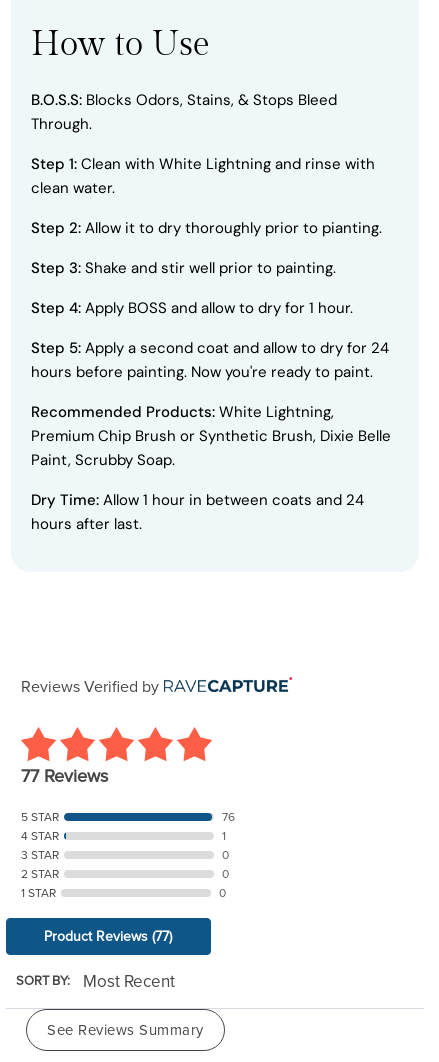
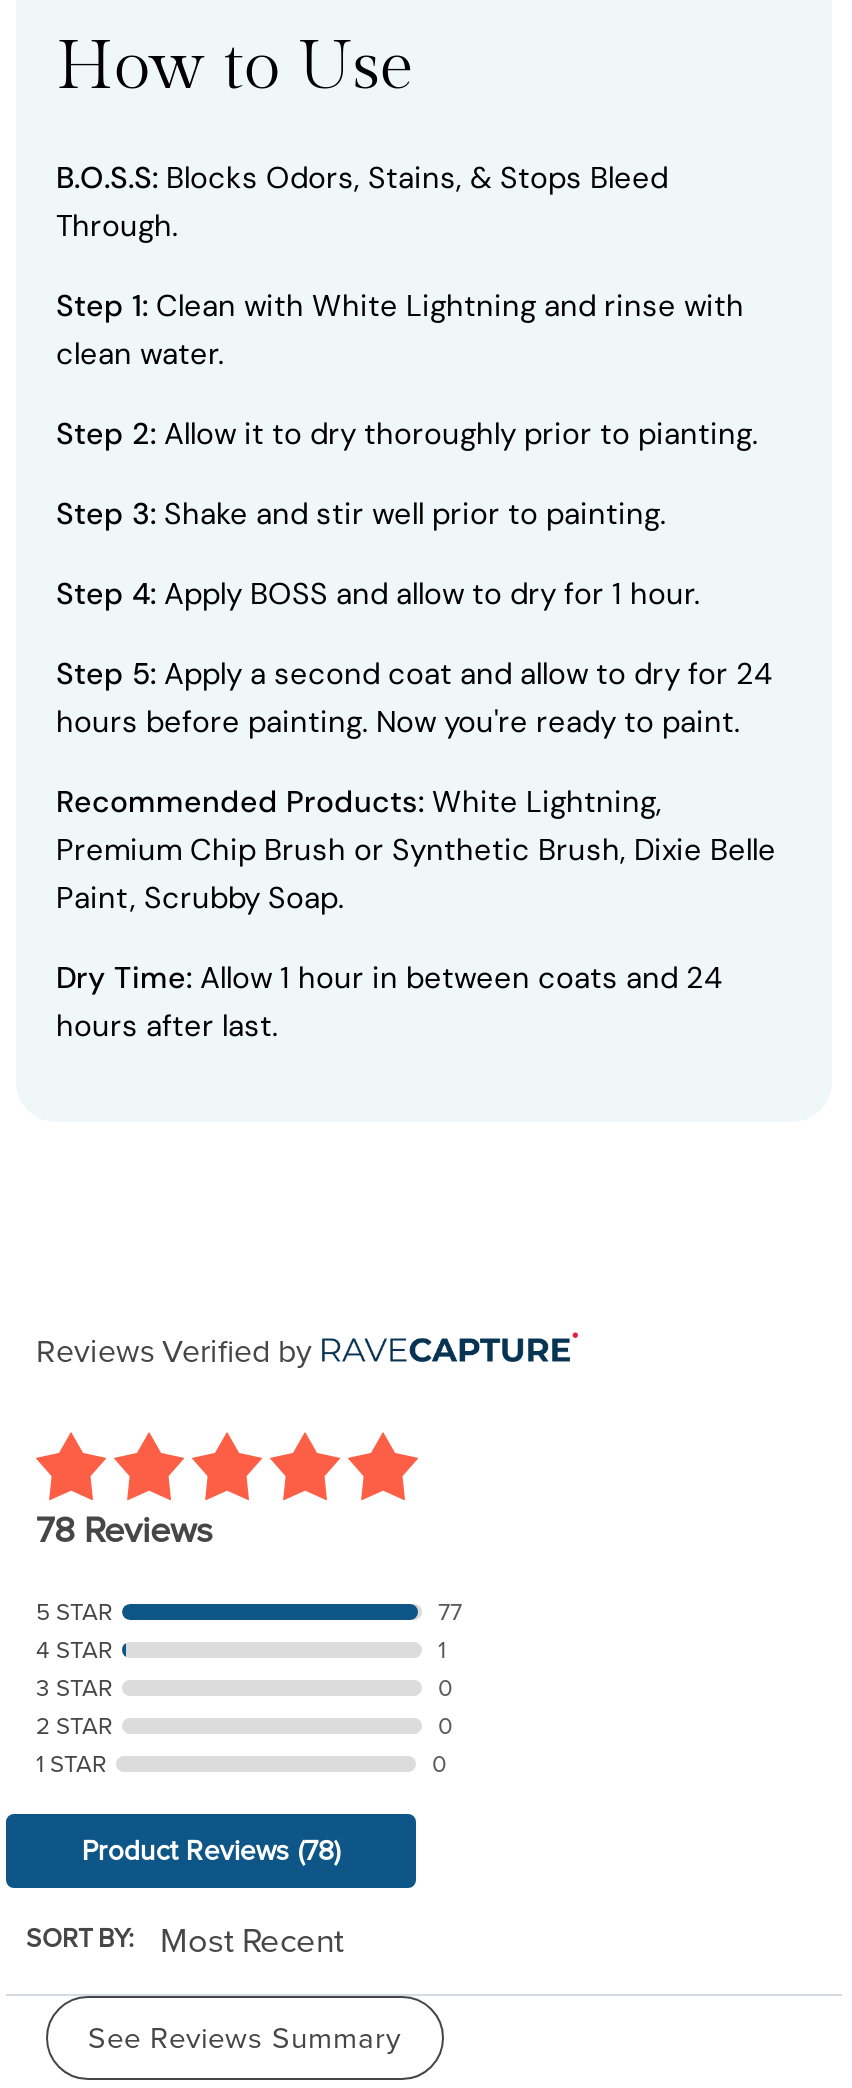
- 77 Reviews
+ 78 Reviews

- 76
+ 77

- Product Reviews (77)
+ Product Reviews (78)
